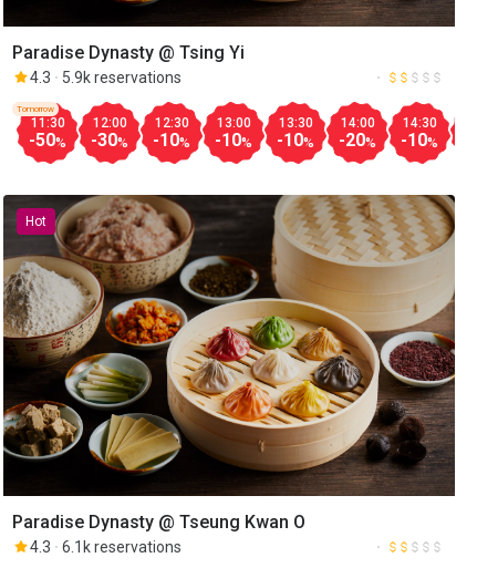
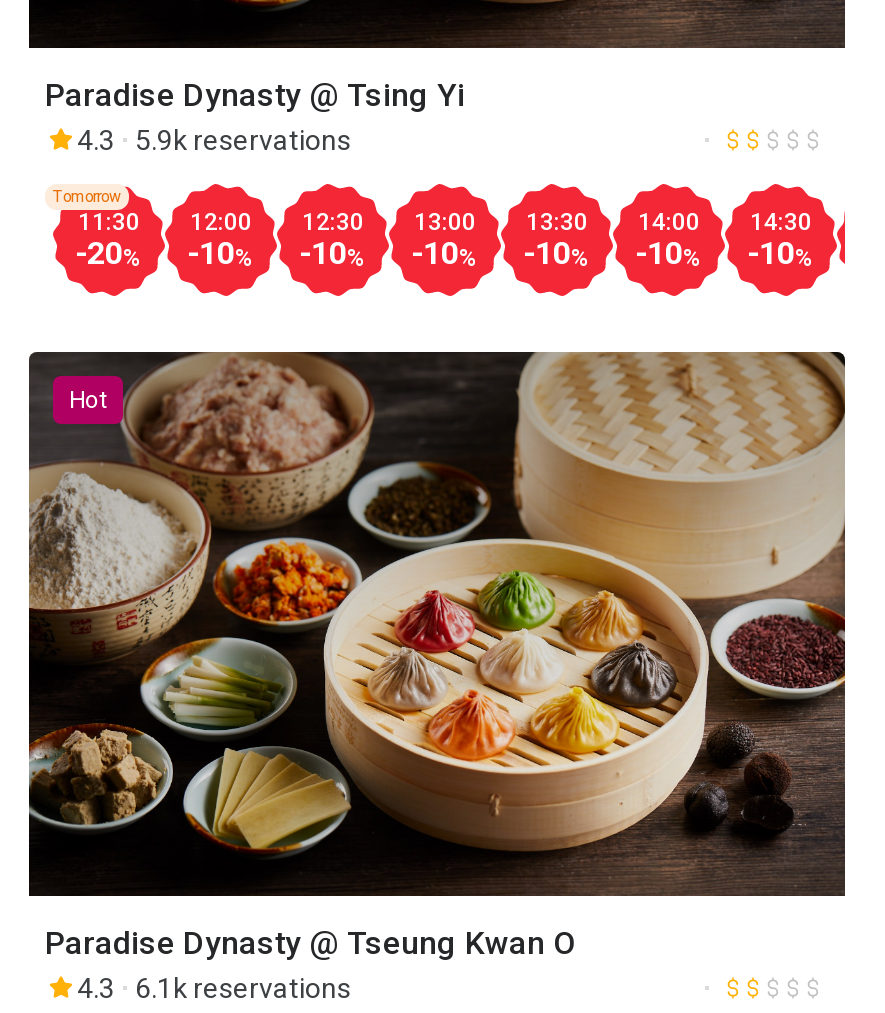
- -50%
+ -20%

- -30%
+ -10%

- -20%
+ -10%
